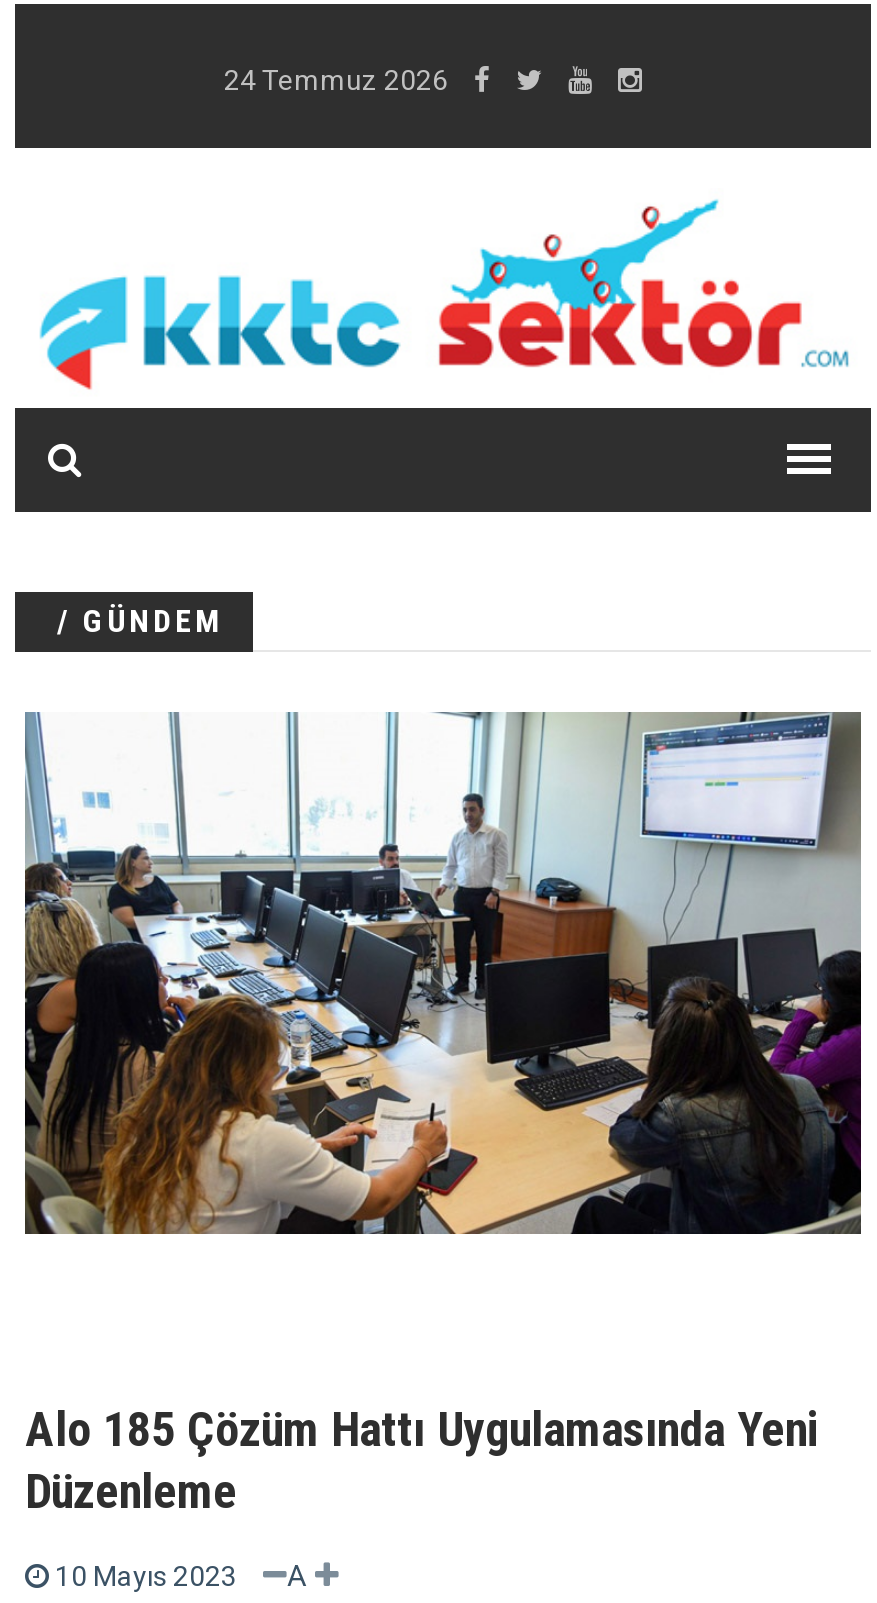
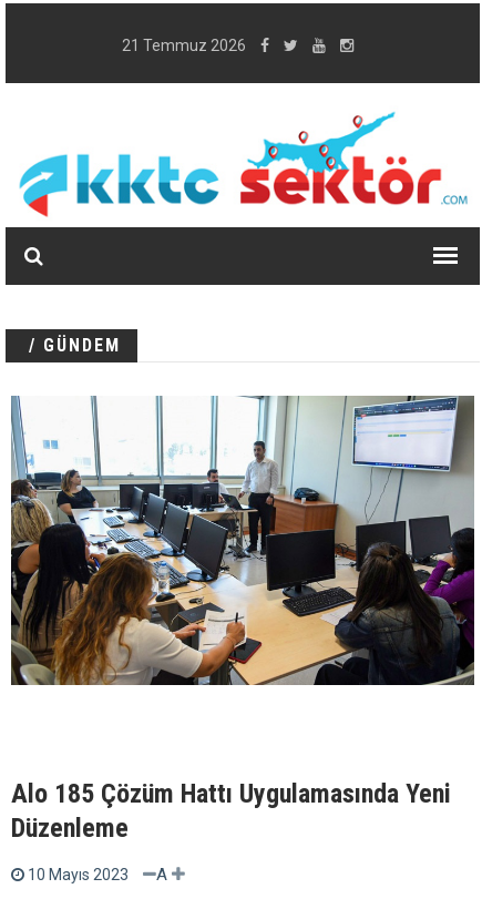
- 24 Temmuz 2026
+ 21 Temmuz 2026
